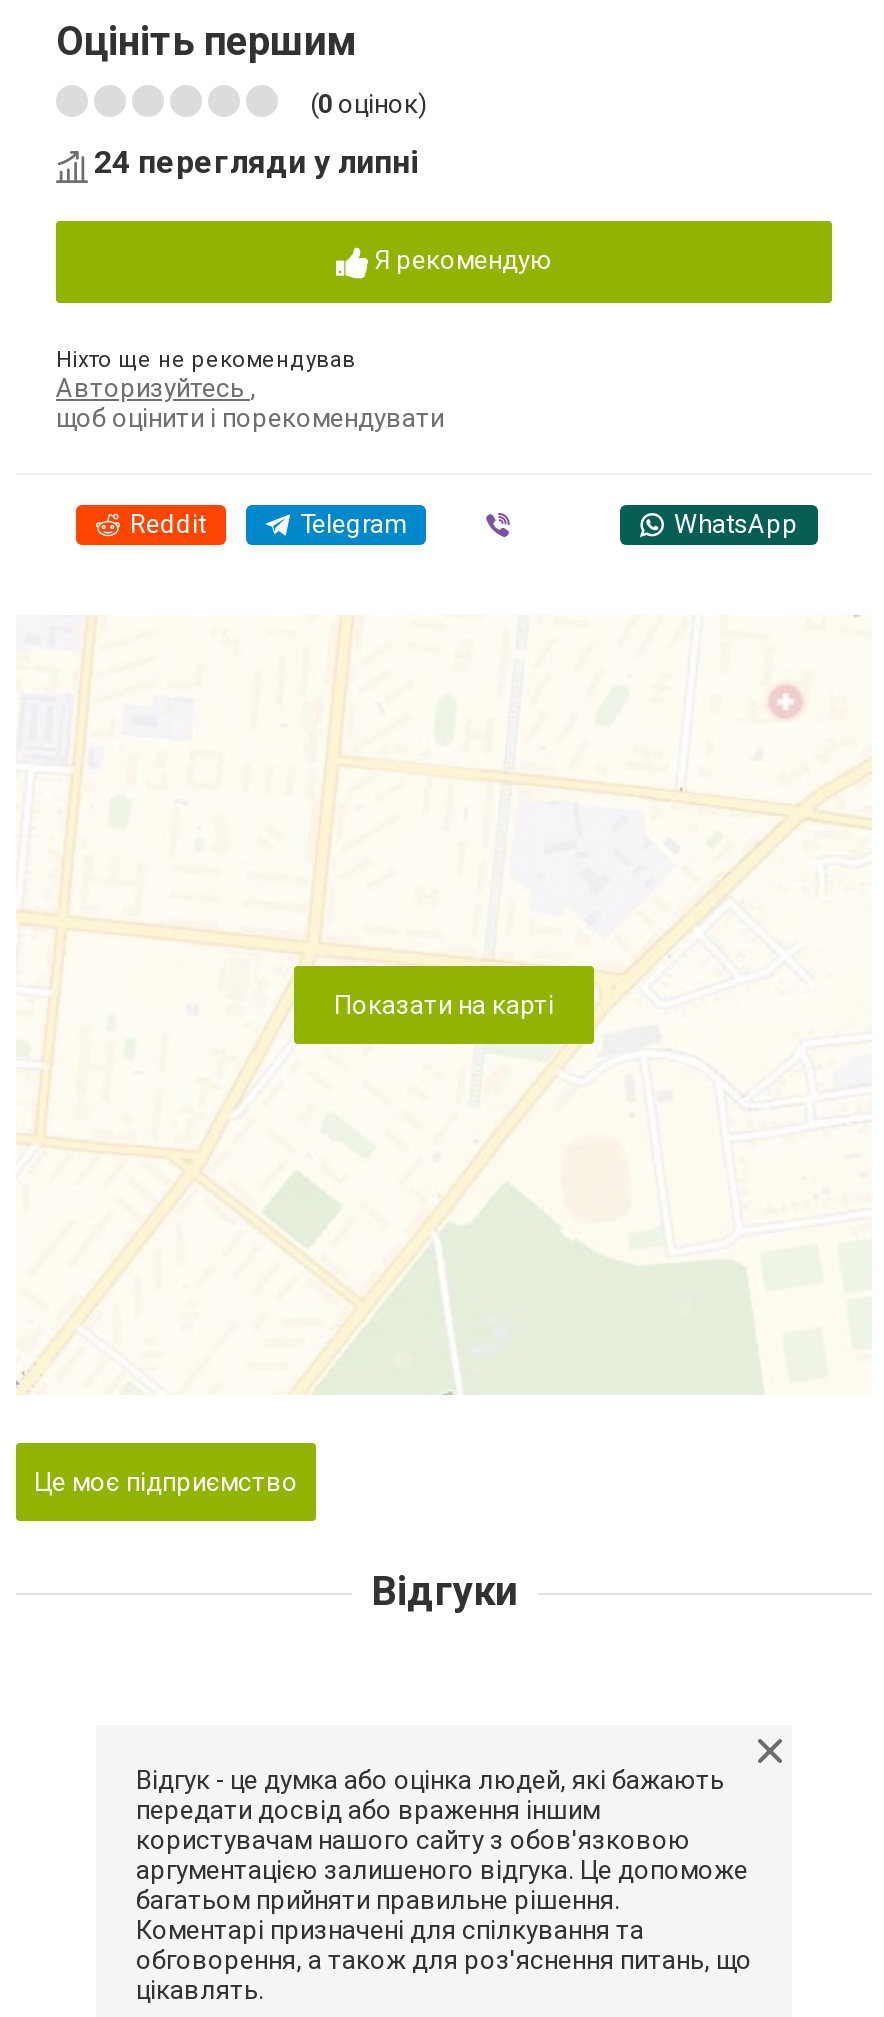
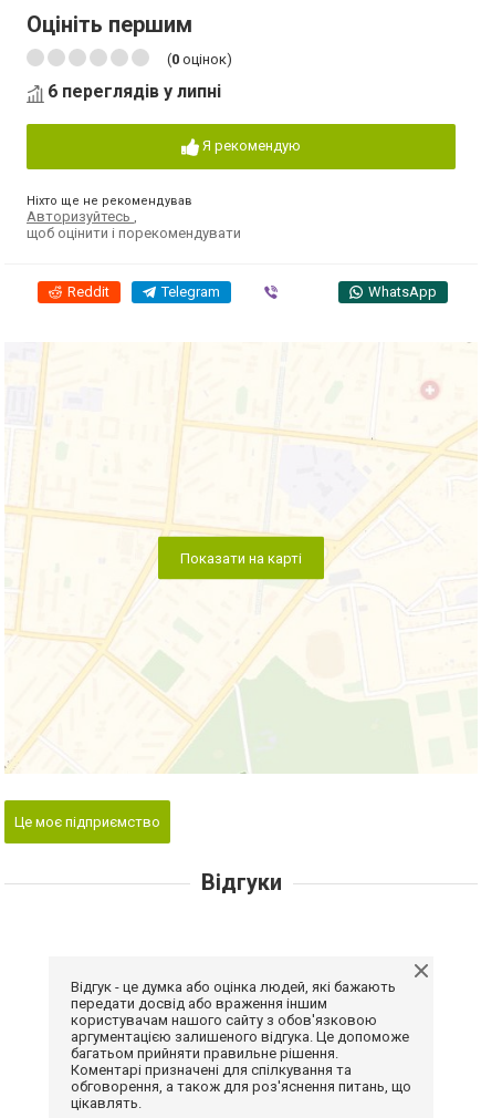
- 24 перегляди у липні
+ 6 переглядів у липні
